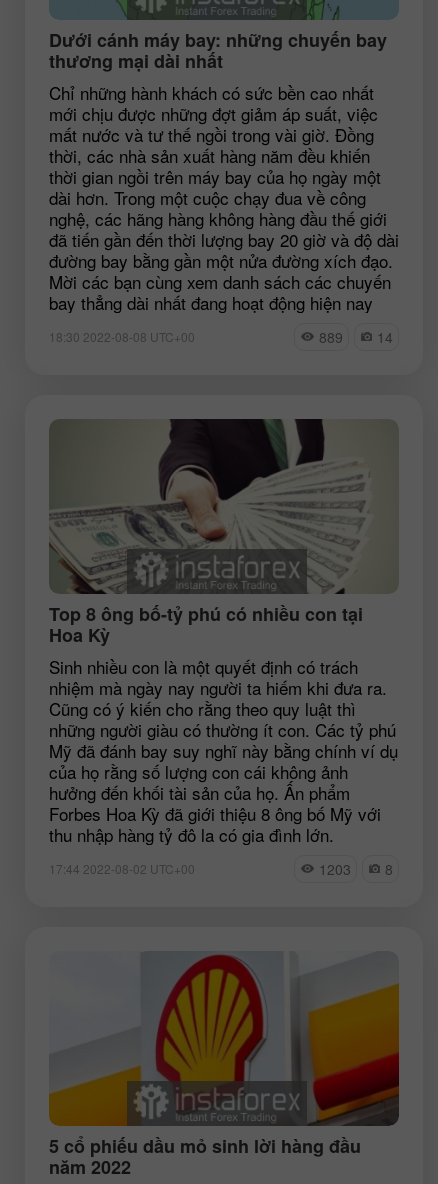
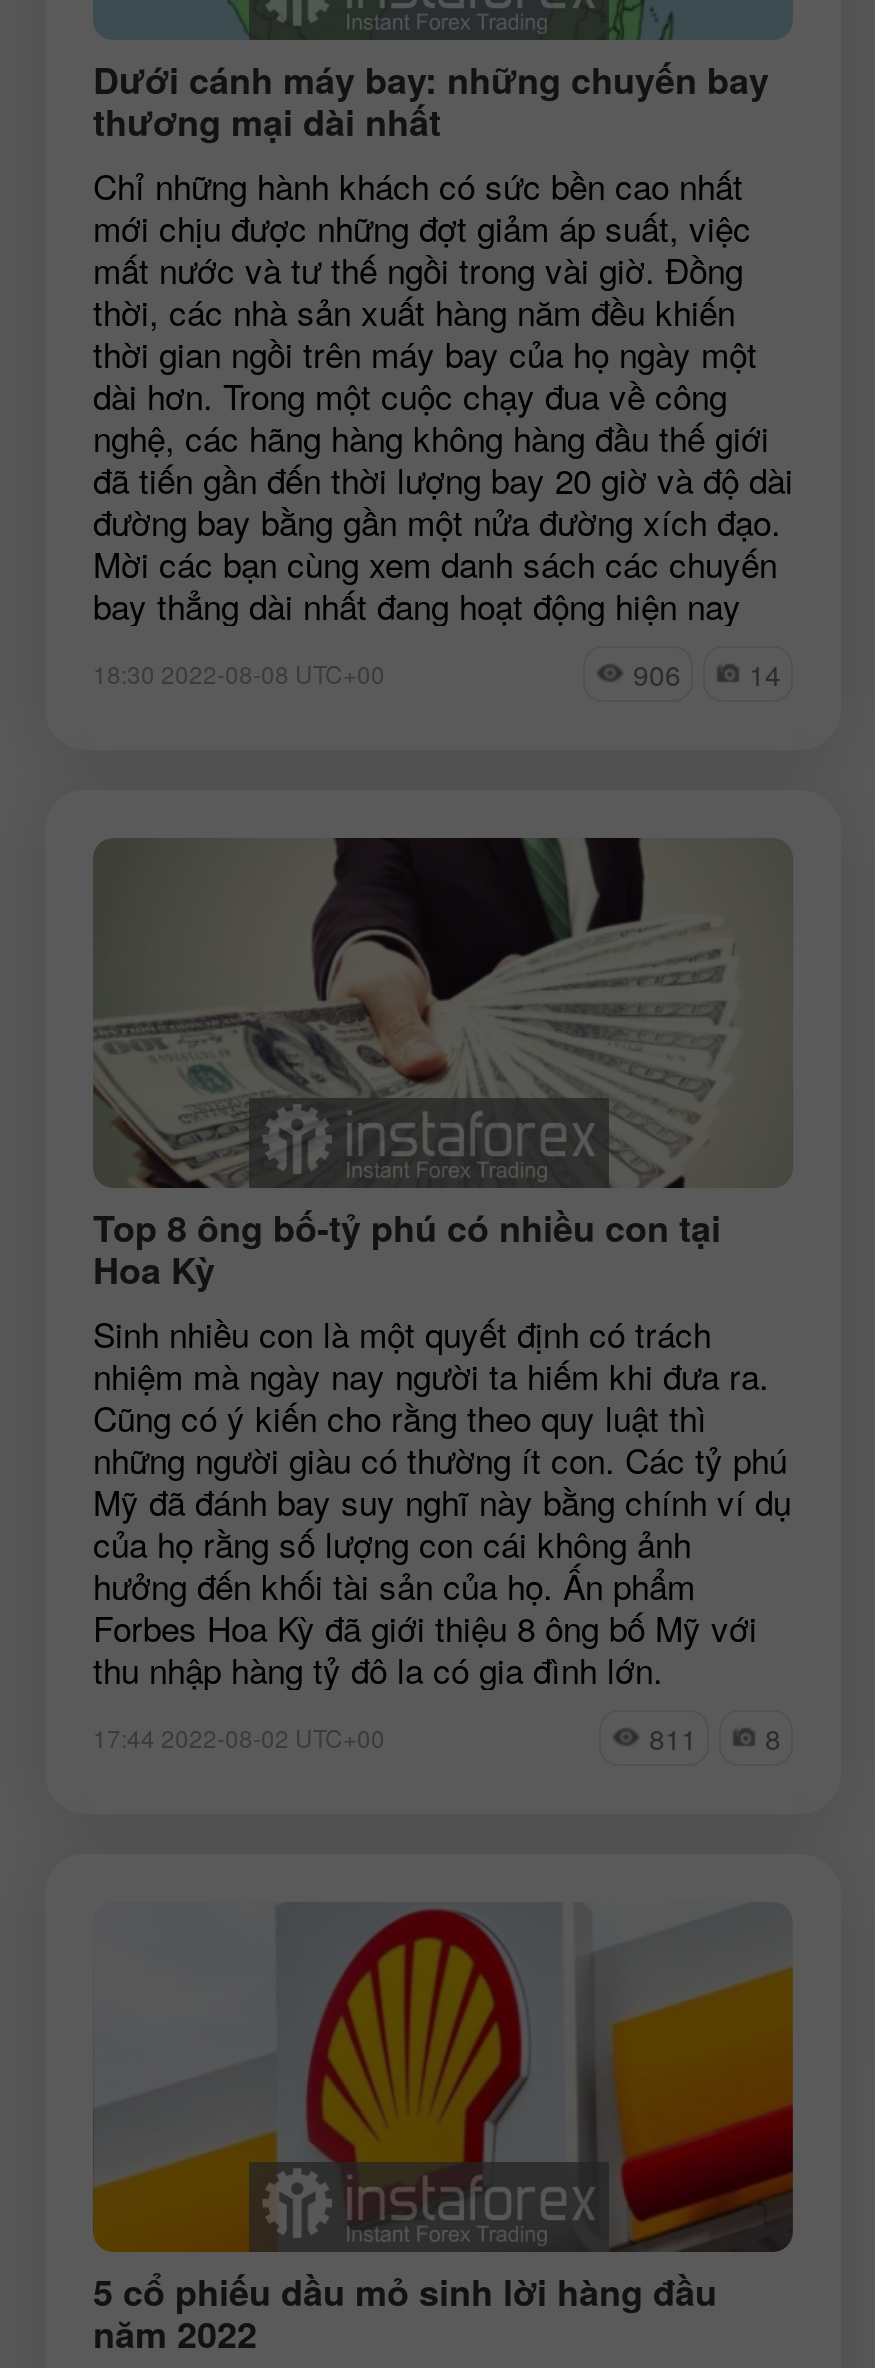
- 889 14
+ 906 14

- 1203 8
+ 811 8
